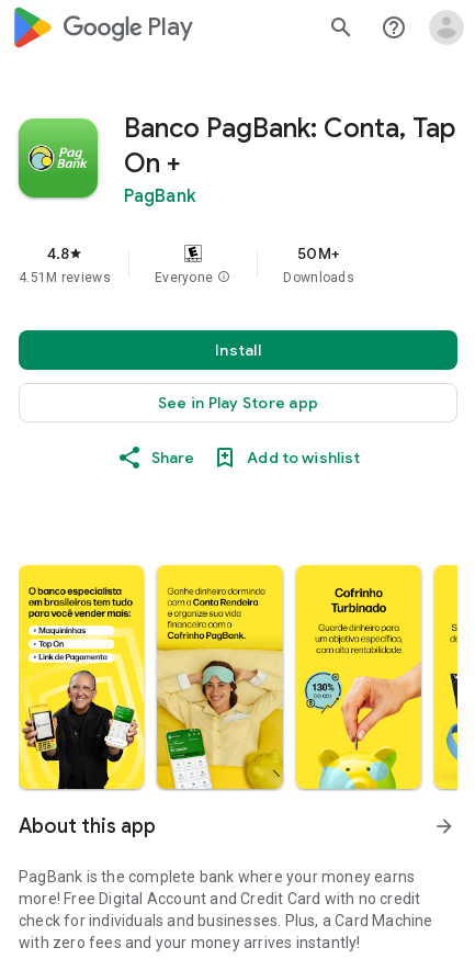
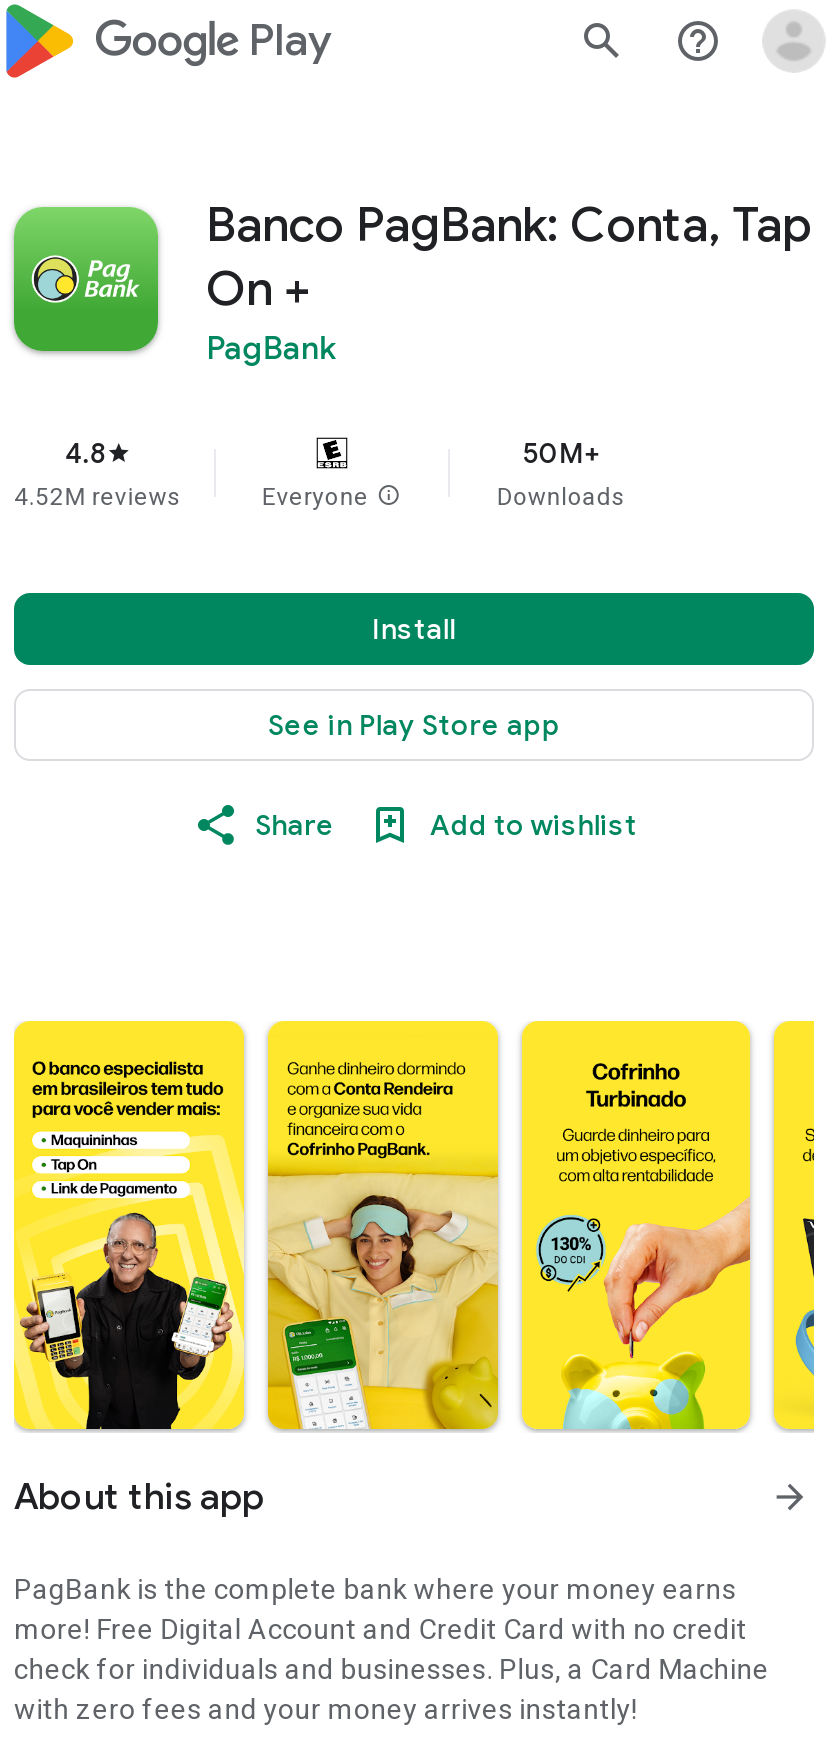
- 4.51M reviews
+ 4.52M reviews
